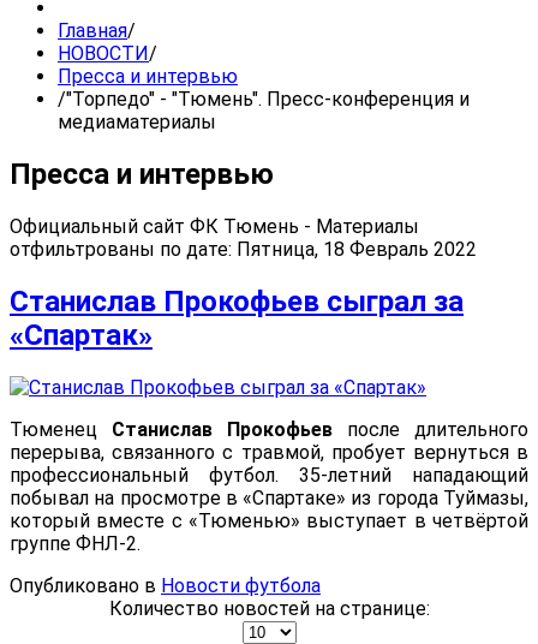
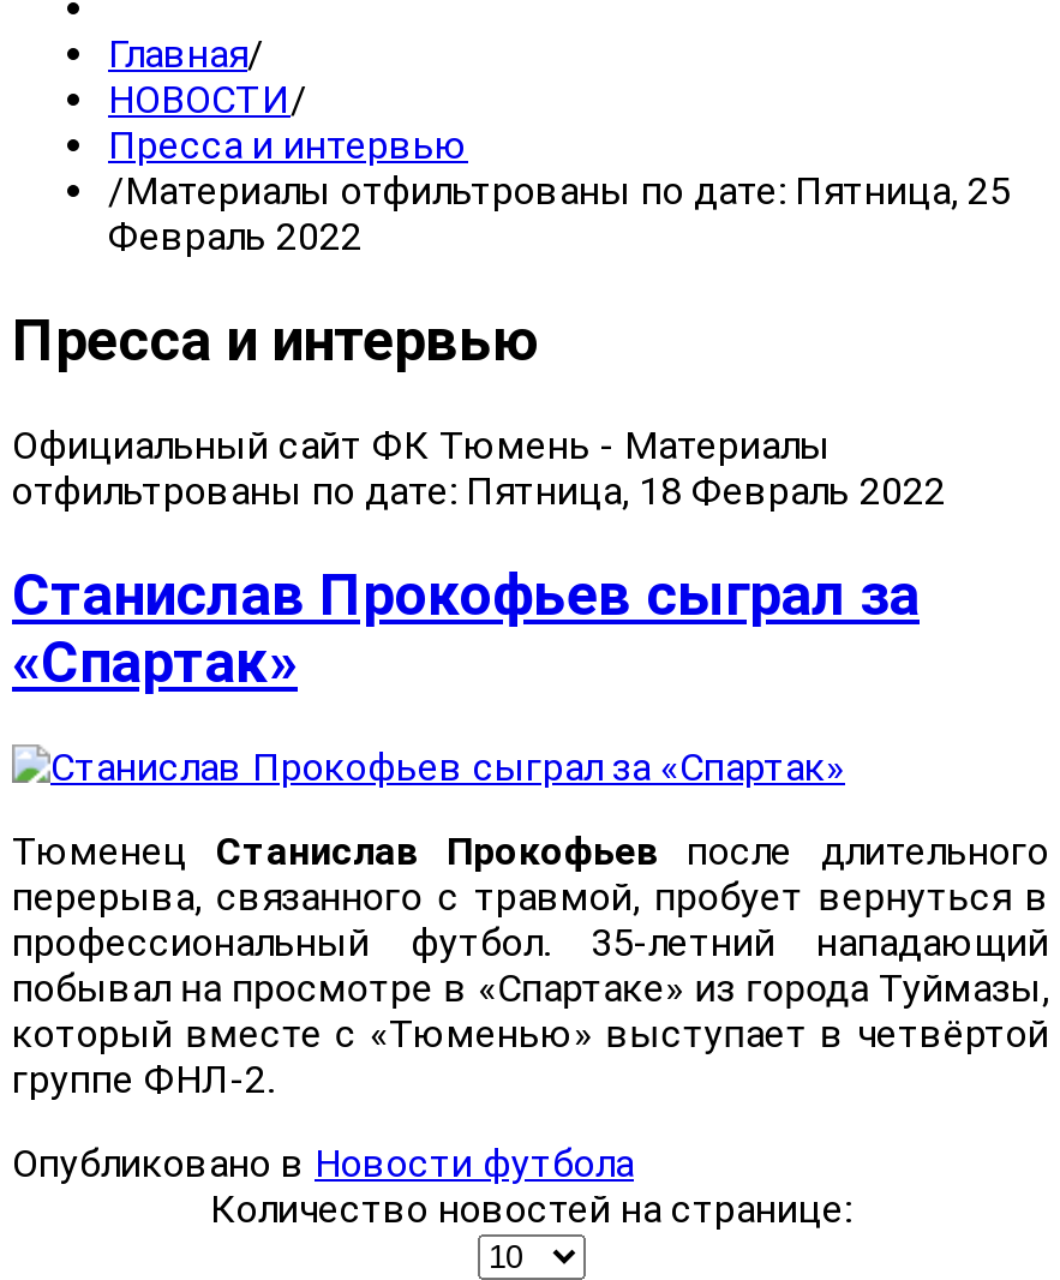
- /"Торпедо" - "Тюмень". Пресс-конференция и
- медиаматериалы
+ /Материалы отфильтрованы по дате: Пятница, 25
+ Февраль 2022
